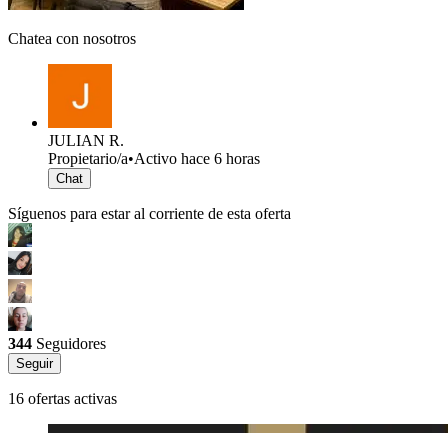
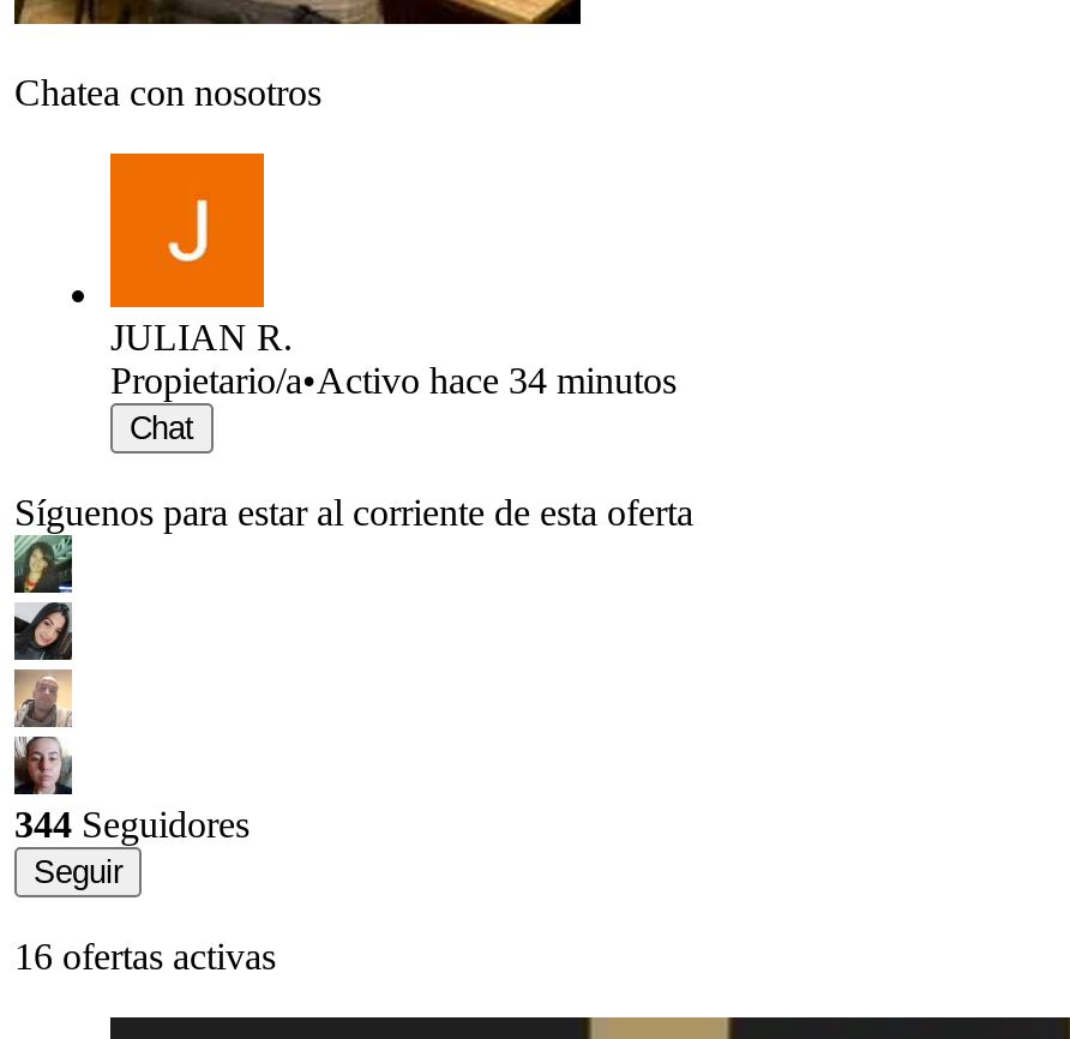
- Propietario/a•Activo hace 6 horas
+ Propietario/a•Activo hace 34 minutos
